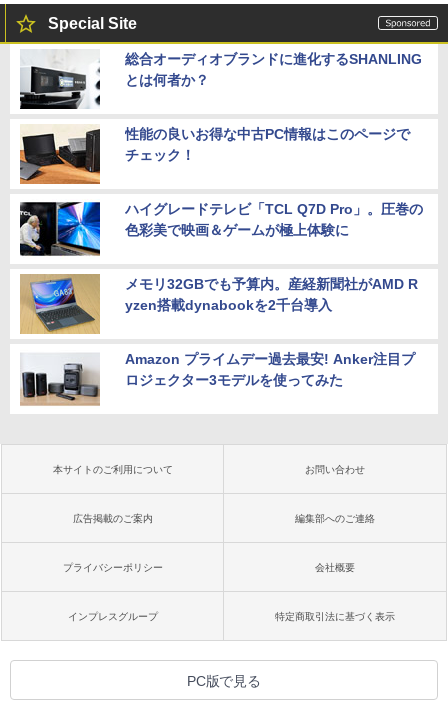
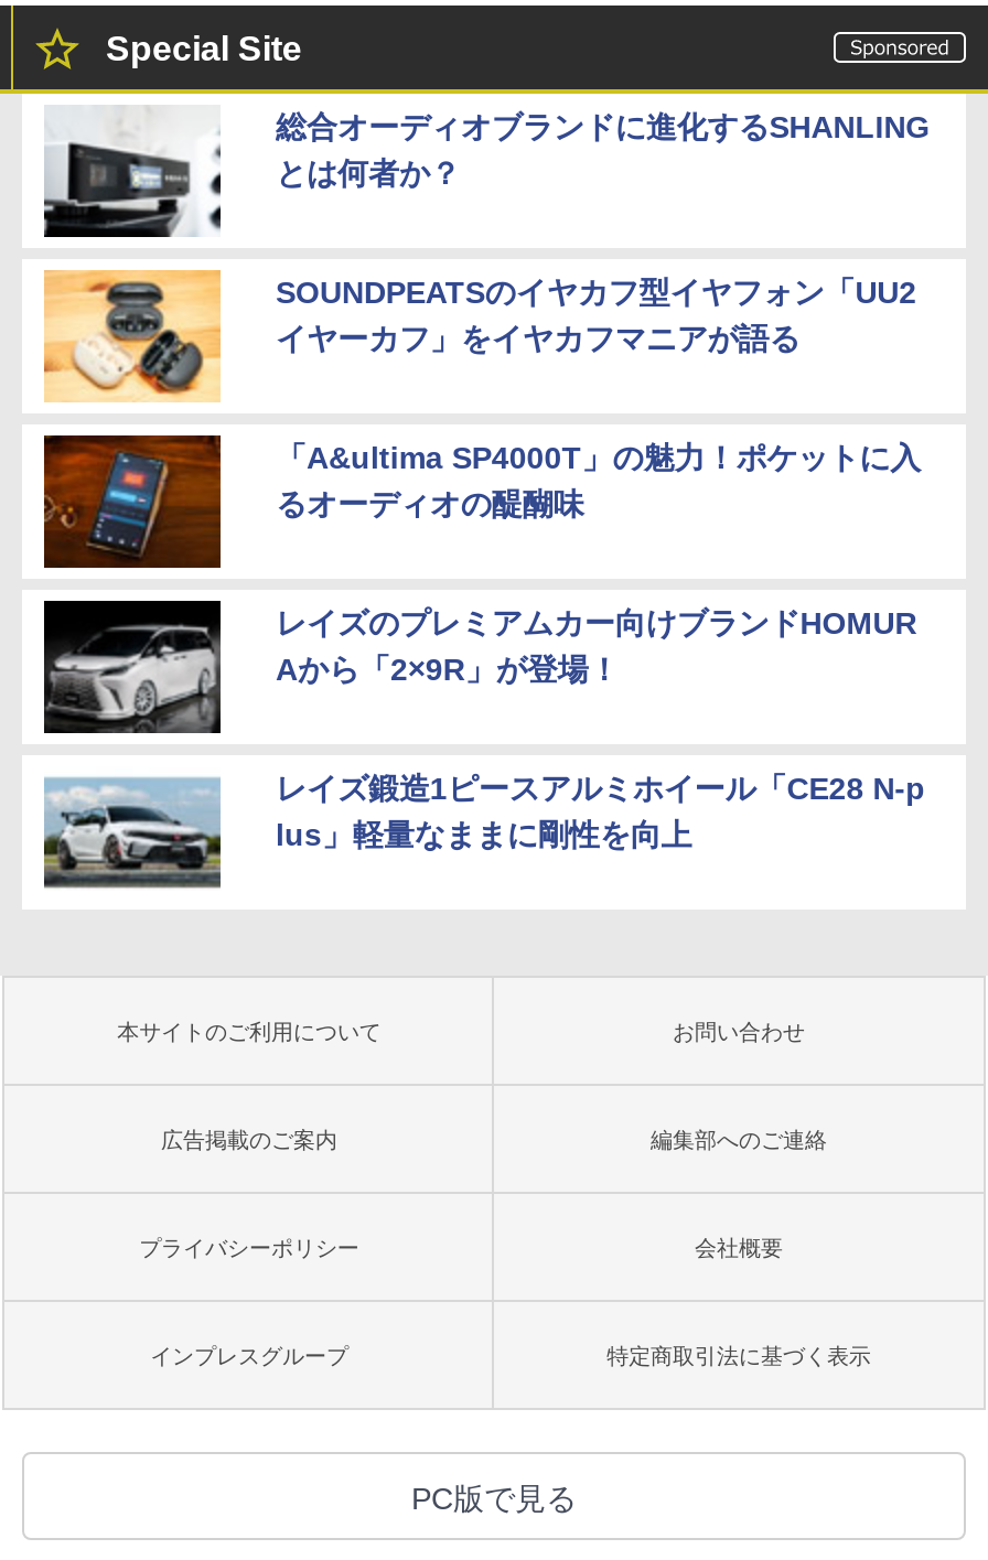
- [image]
- 性能の良いお得な中古PC情報はこのページで
- チェック！
+ [image]
+ SOUNDPEATSのイヤカフ型イヤフォン「UU2
+ イヤーカフ」をイヤカフマニアが語る

- [image]
- ハイグレードテレビ「TCL Q7D Pro」。圧巻の
- 色彩美で映画＆ゲームが極上体験に
+ [image]
+ 「A&ultima SP4000T」の魅力！ポケットに入
+ るオーディオの醍醐味

- [image]
- メモリ32GBでも予算内。産経新聞社がAMD R
- yzen搭載dynabookを2千台導入
+ [image]
+ レイズのプレミアムカー向けブランドHOMUR
+ Aから「2×9R」が登場！

- [image]
- Amazon プライムデー過去最安! Anker注目プ
- ロジェクター3モデルを使ってみた
+ [image]
+ レイズ鍛造1ピースアルミホイール「CE28 N-p
+ lus」軽量なままに剛性を向上
